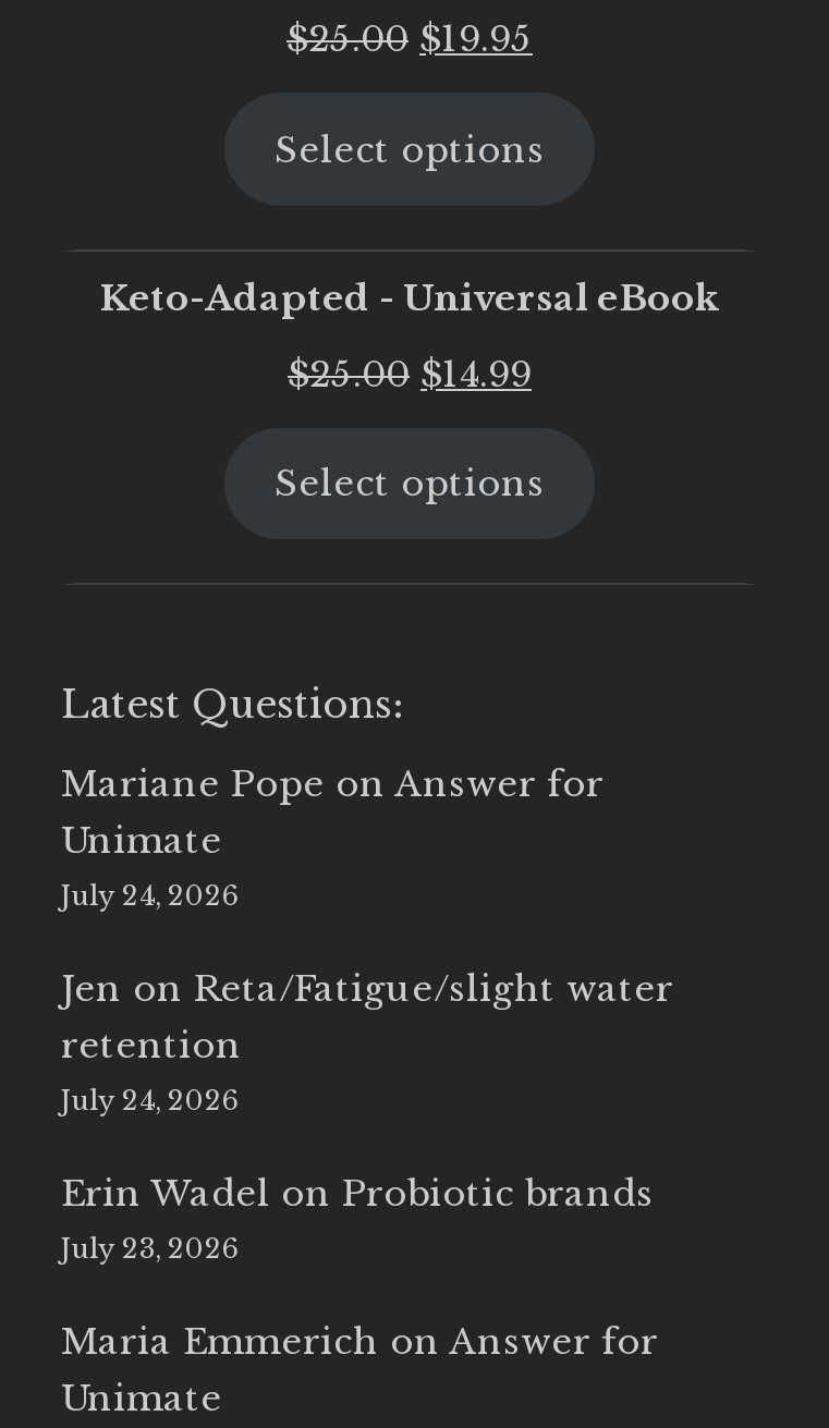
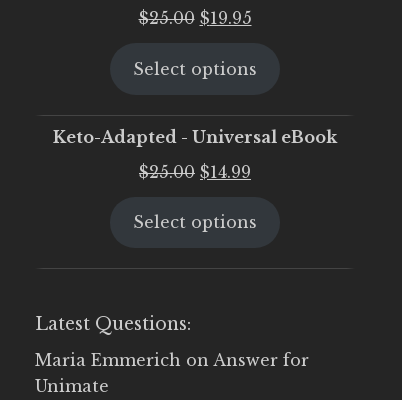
- Mariane Pope on Answer for
- Unimate
- July 24, 2026
- Jen on Reta/Fatigue/slight water
- retention
- July 24, 2026
- Erin Wadel on Probiotic brands
- July 23, 2026
